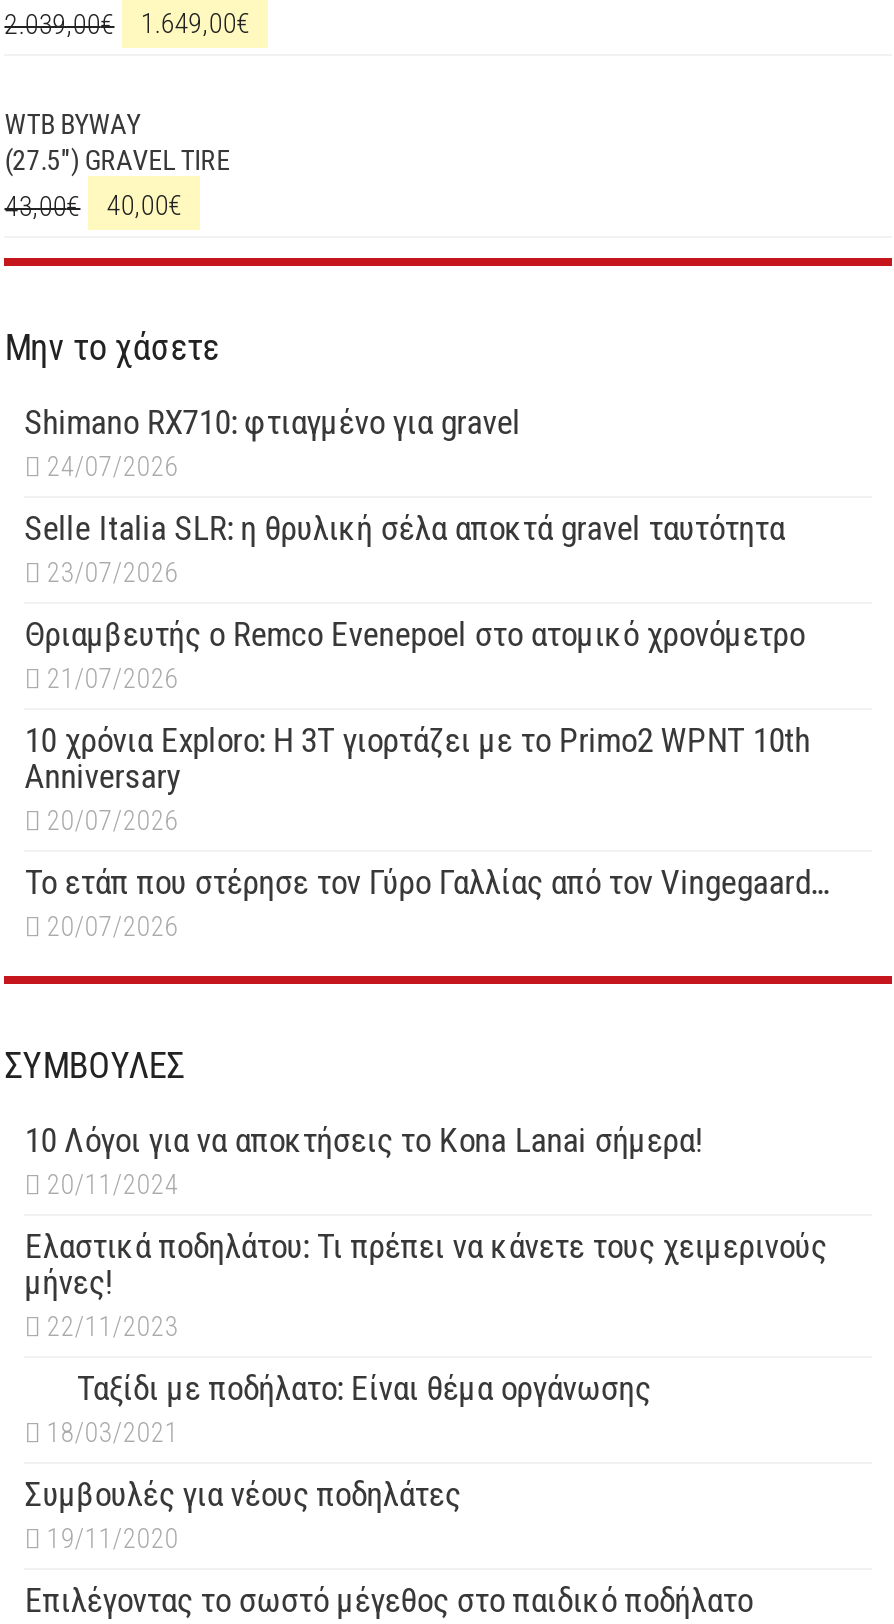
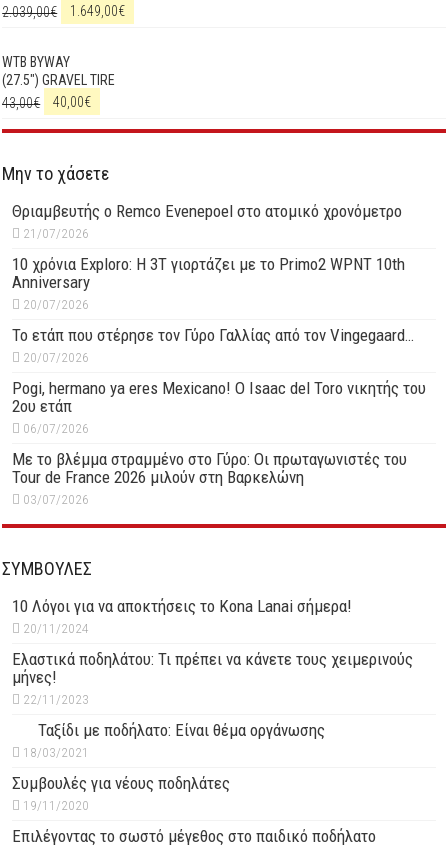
- Shimano RX710: φτιαγμένο για gravel
- 24/07/2026
- Selle Italia SLR: η θρυλική σέλα αποκτά gravel ταυτότητα
- 23/07/2026

moved up: Θριαμβευτής ο Remco Evenepoel στο ατομικό χρονόμετρο | 21/07/2026 | 10 χρόνια Exploro: Η 3T γιορτάζει με το Primo2 WPNT 10th | Anniversary | 20/07/2026 | Το ετάπ που στέρησε τον Γύρο Γαλλίας από τον Vingegaard… | 20/07/2026

+ Pogi, hermano ya eres Mexicano! Ο Ιsaac del Toro νικητής του
+ 2ου ετάπ
+ 06/07/2026
+ Με το βλέμμα στραμμένο στο Γύρο: Οι πρωταγωνιστές του
+ Tour de France 2026 μιλούν στη Βαρκελώνη
+ 03/07/2026
